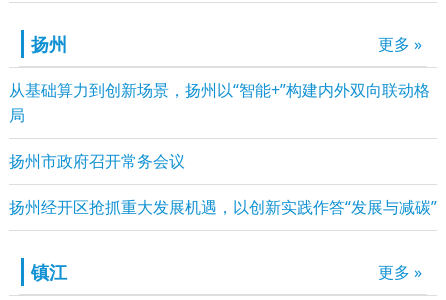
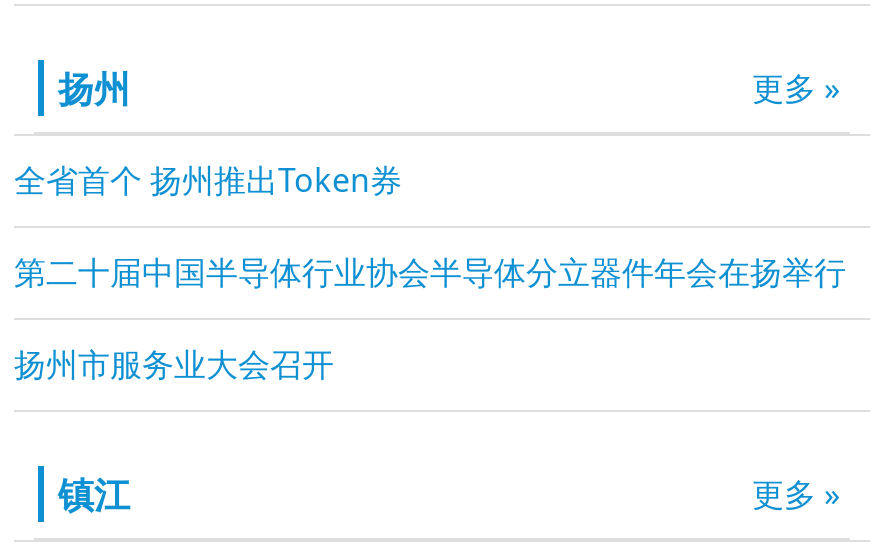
- 从基础算力到创新场景，扬州以“智能+”构建内外双向联动格
- 局
+ 全省首个 扬州推出Token券

- 扬州市政府召开常务会议
+ 第二十届中国半导体行业协会半导体分立器件年会在扬举行

- 扬州经开区抢抓重大发展机遇，以创新实践作答“发展与减碳”
+ 扬州市服务业大会召开
